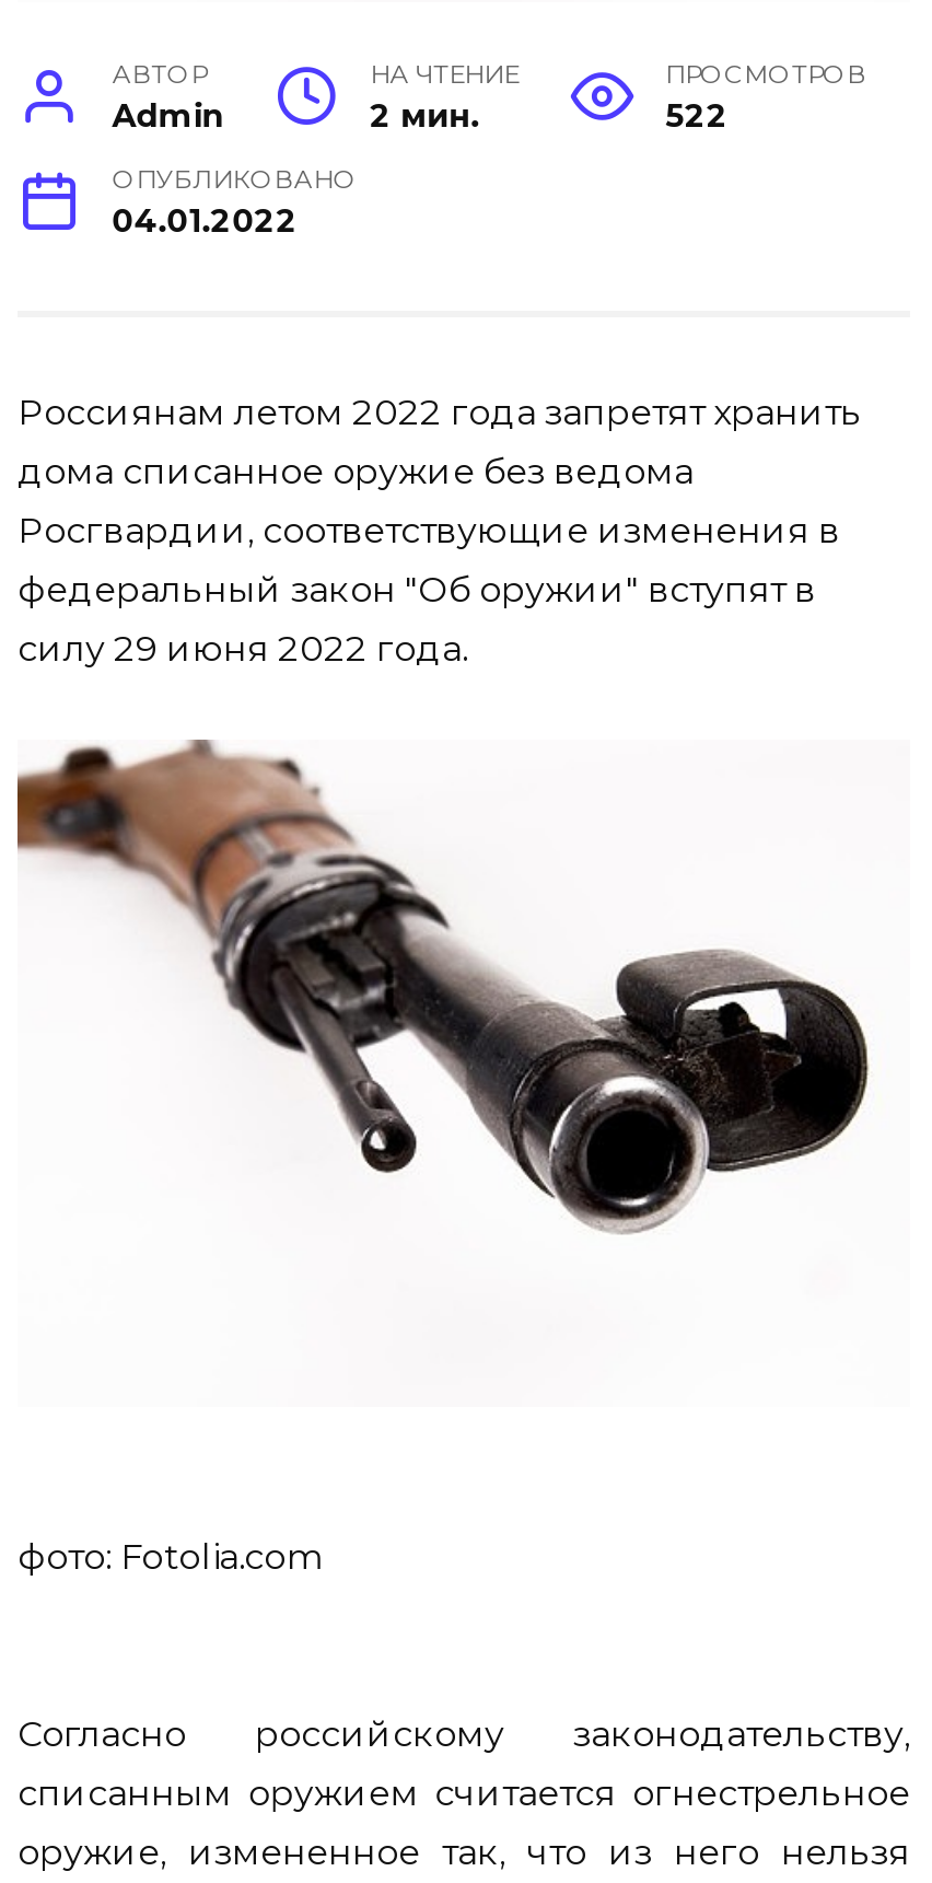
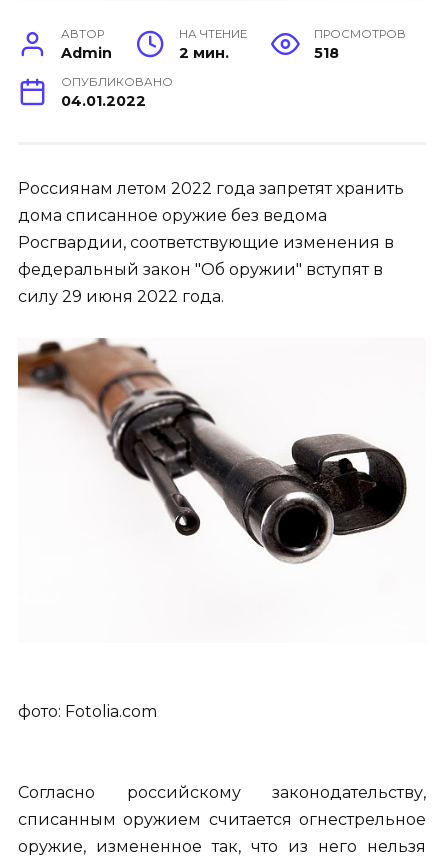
- 522
+ 518
